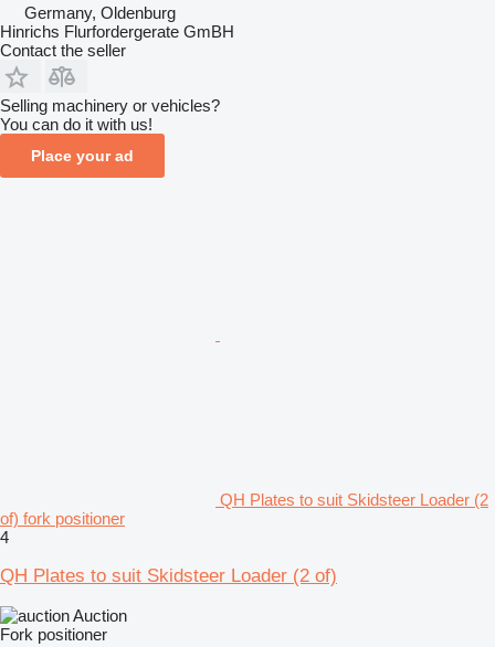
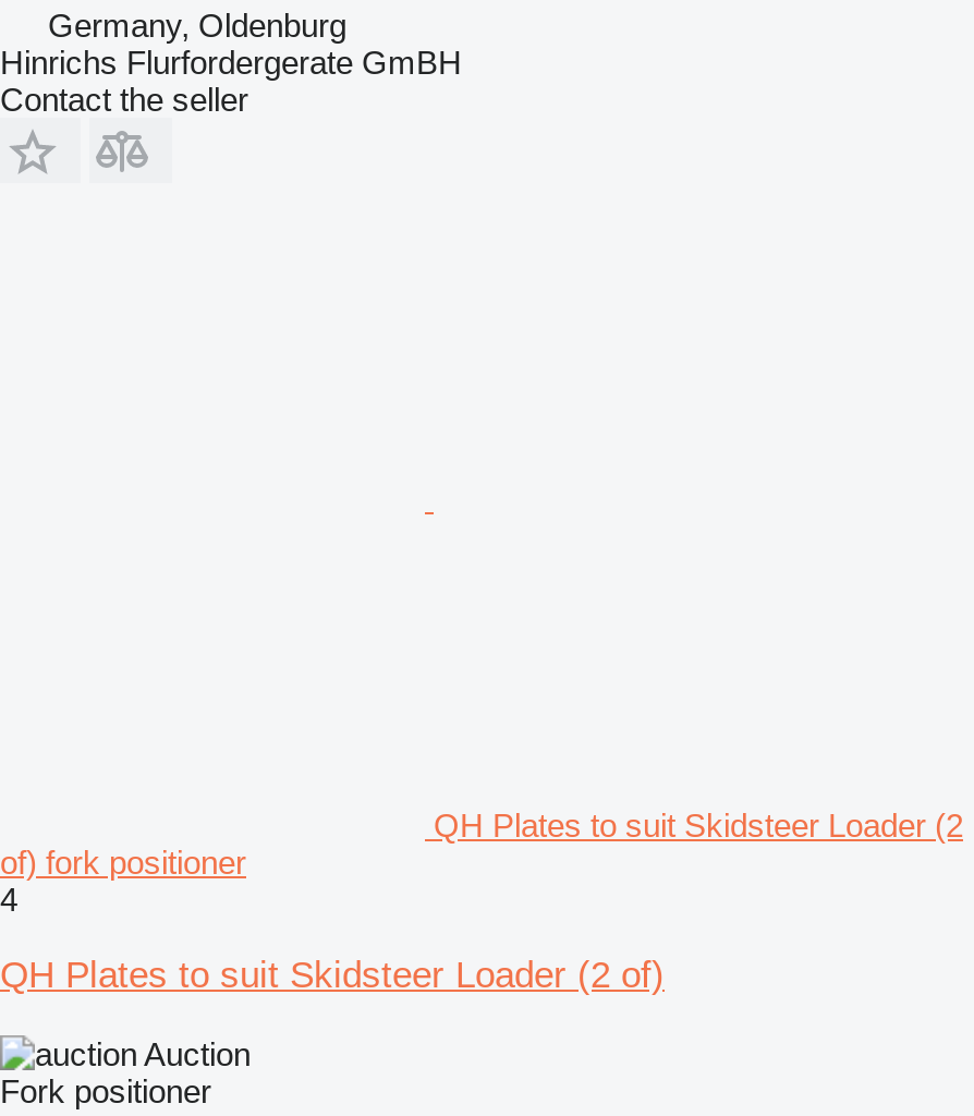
- Selling machinery or vehicles?
- You can do it with us!
- Place your ad
